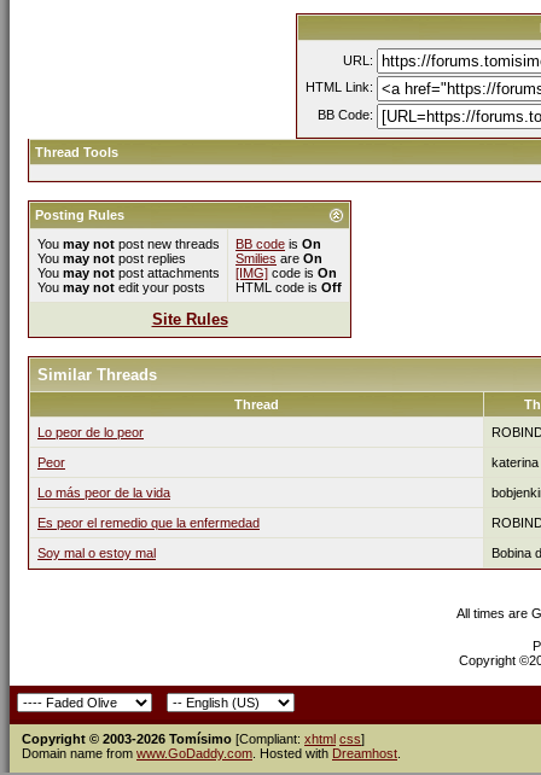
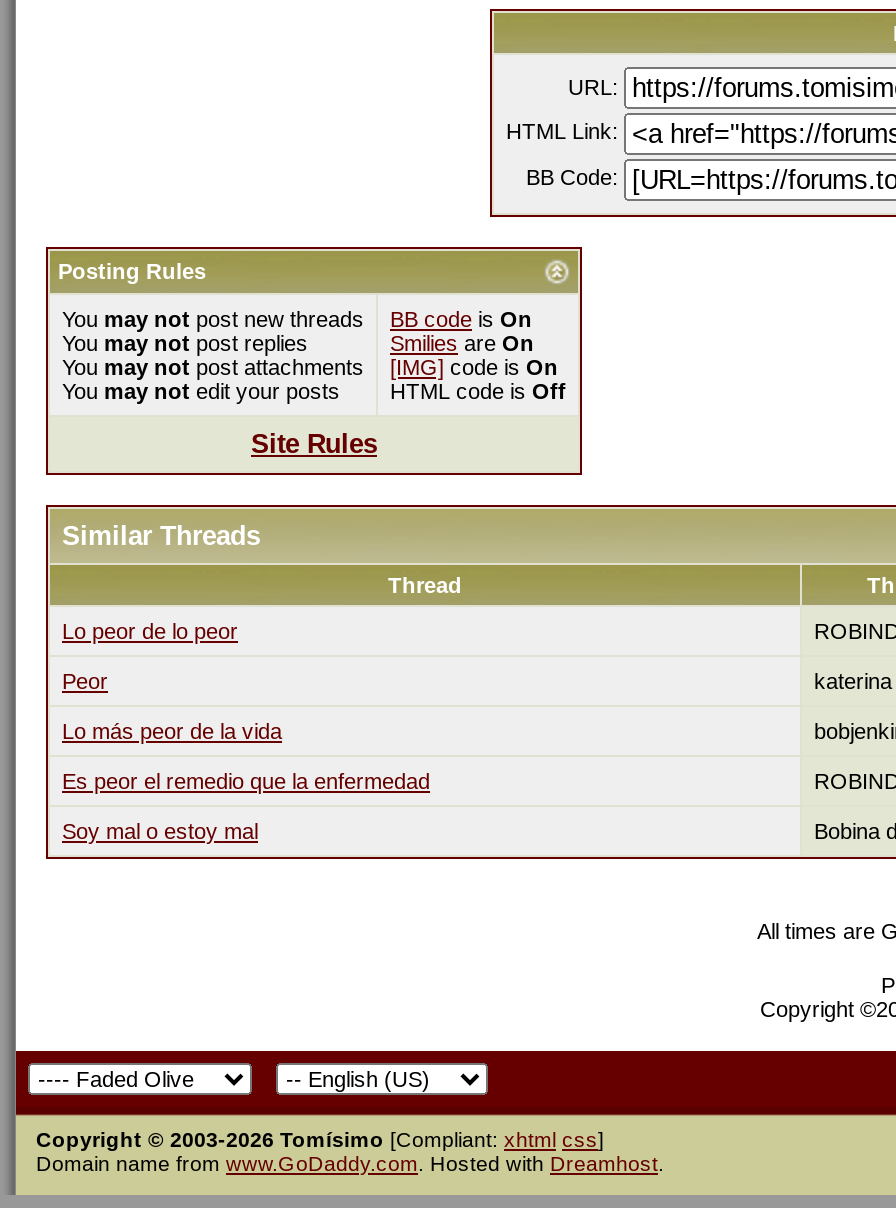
- Thread Tools
